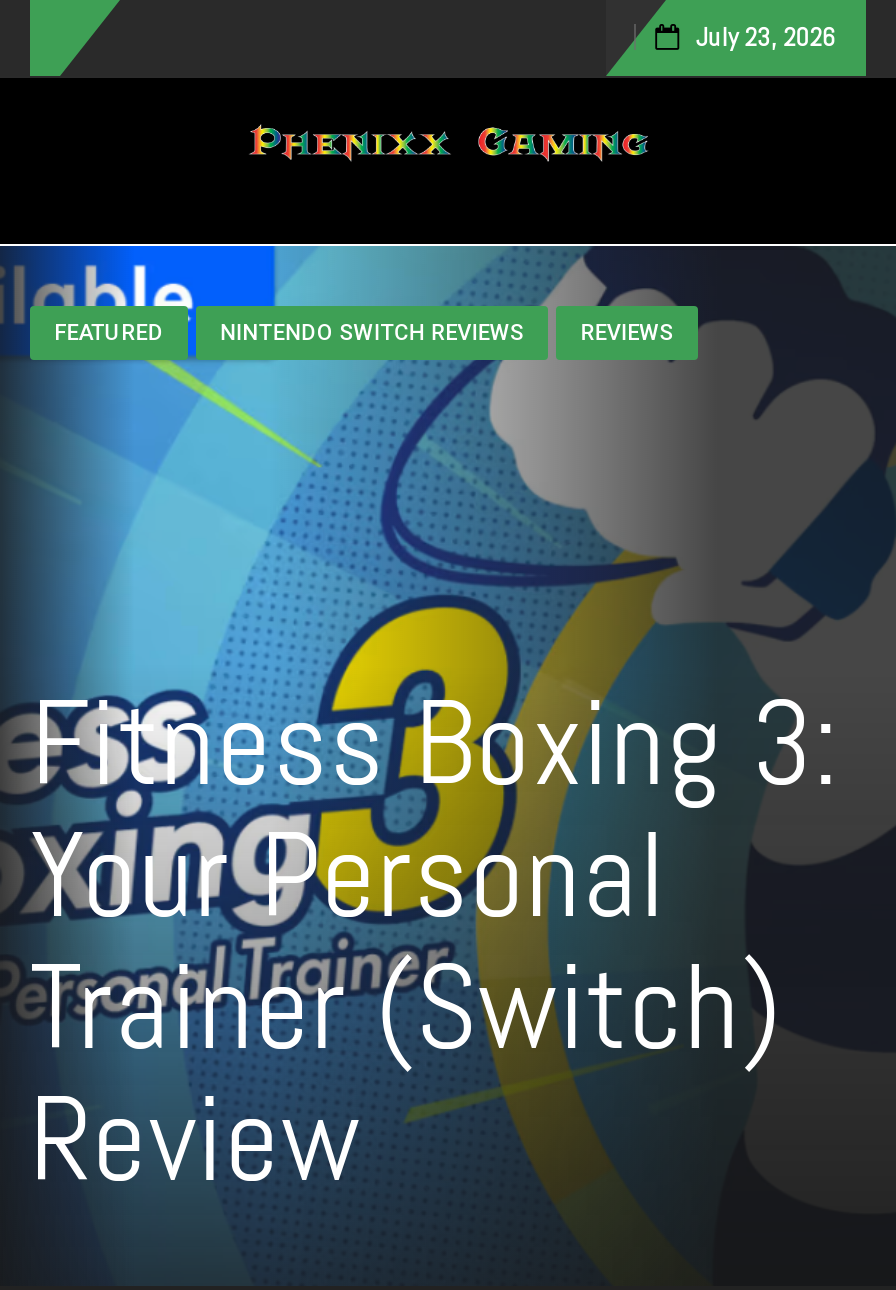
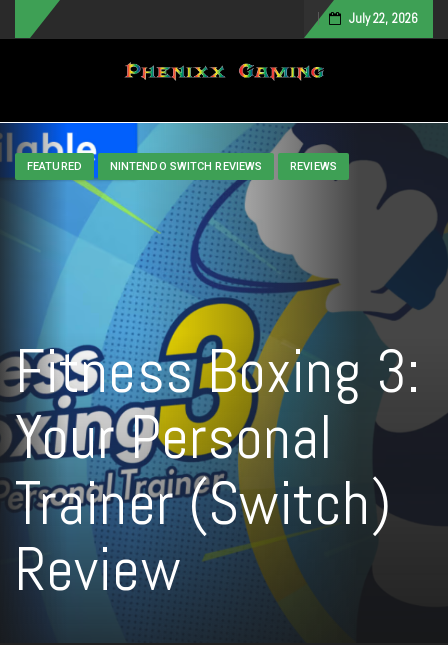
- July 23, 2026
+ July 22, 2026
